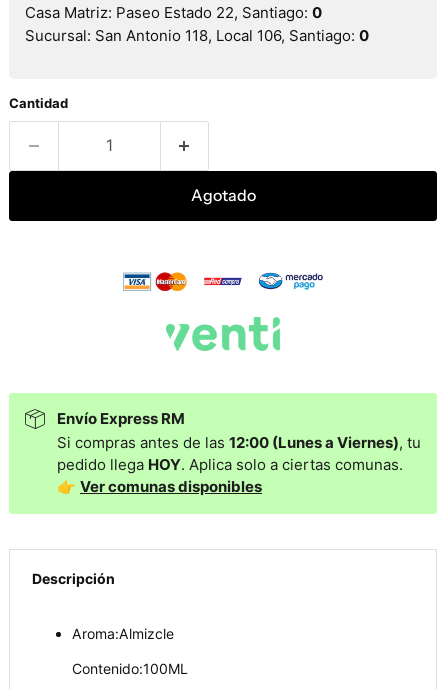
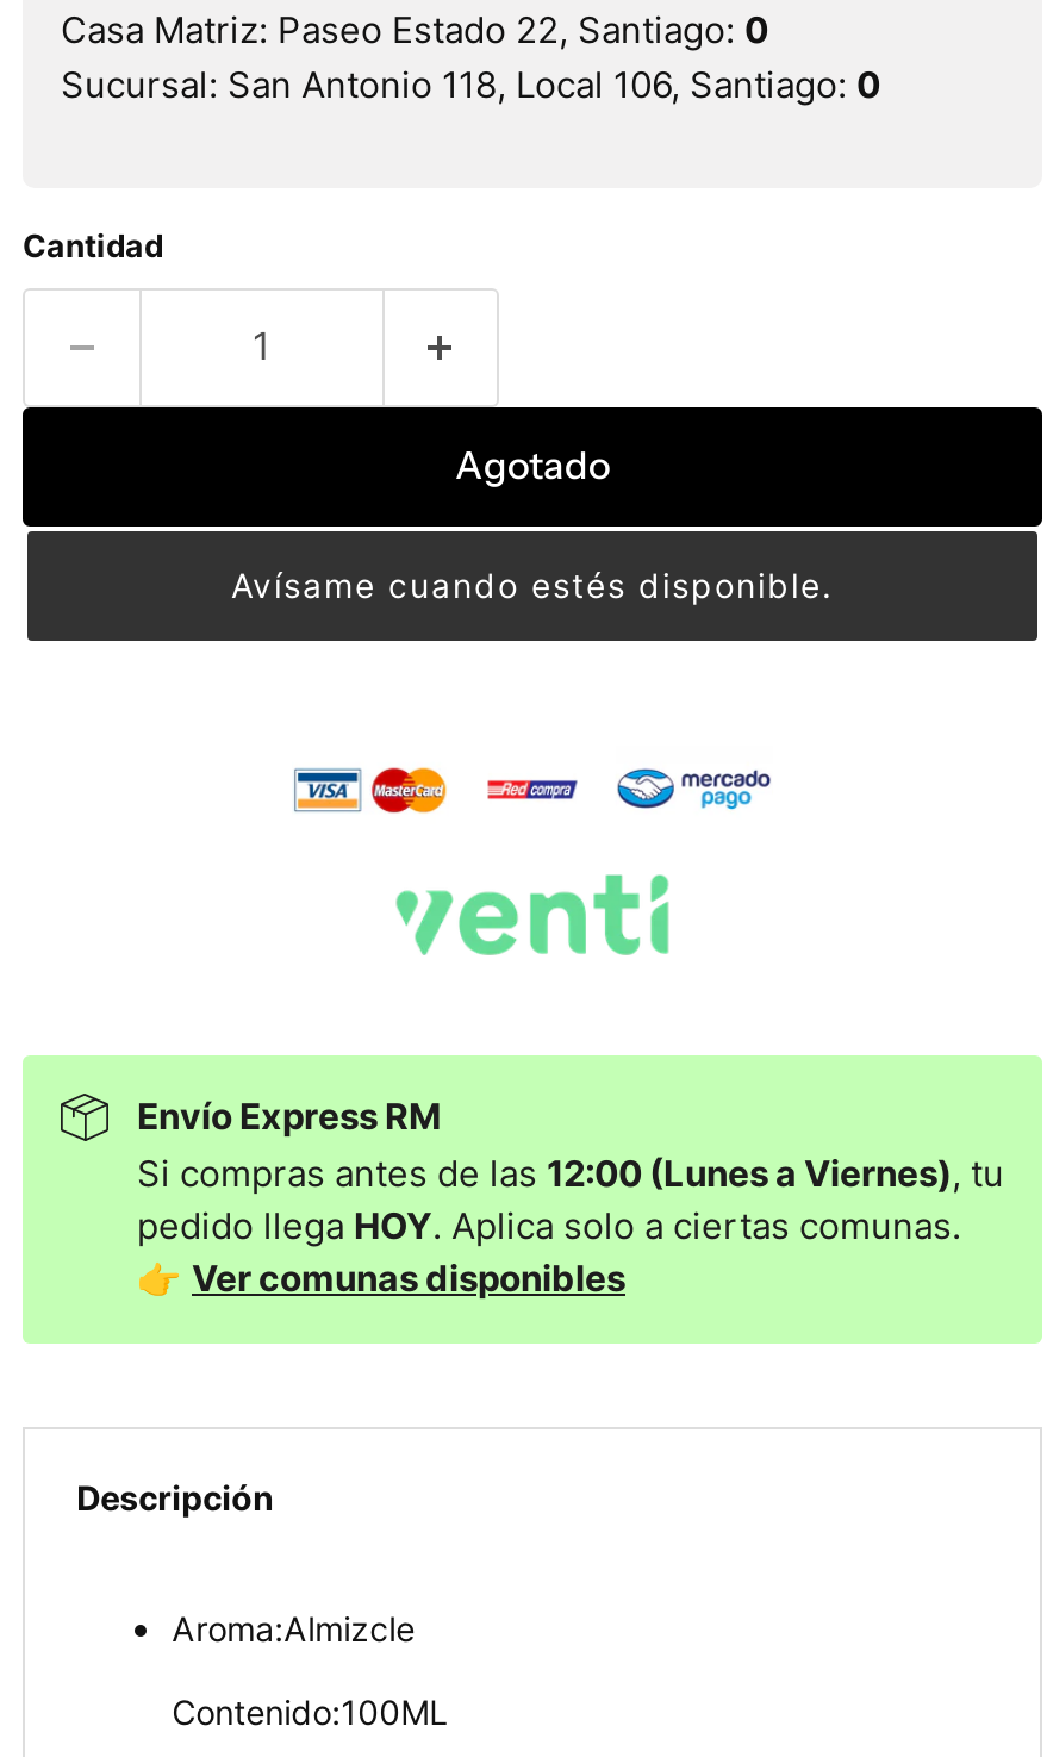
+ Avísame cuando estés disponible.
